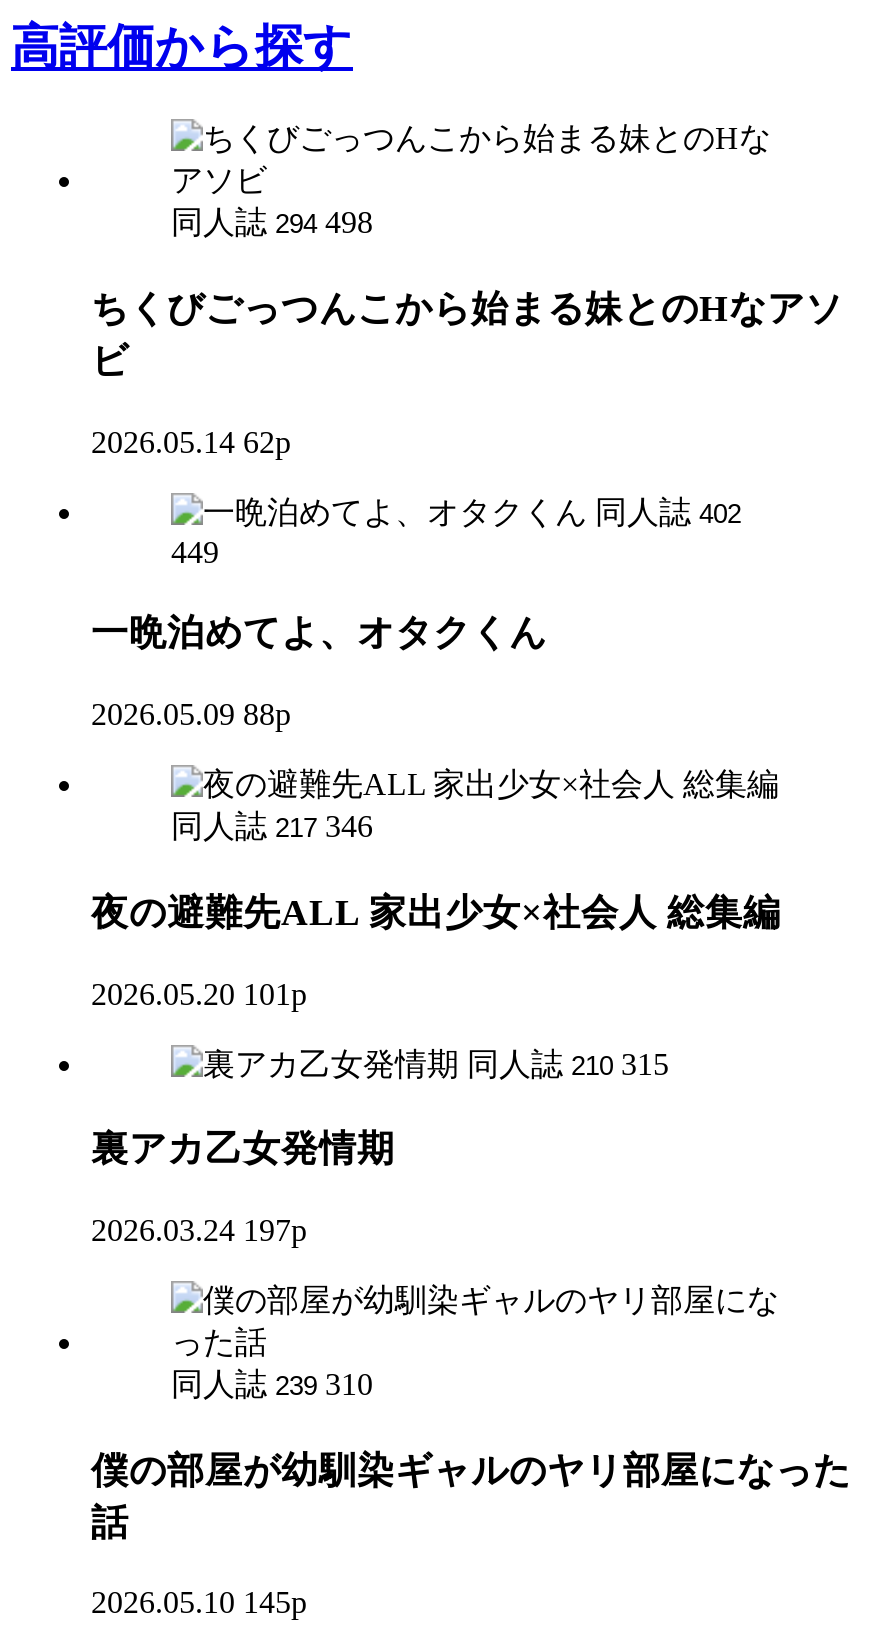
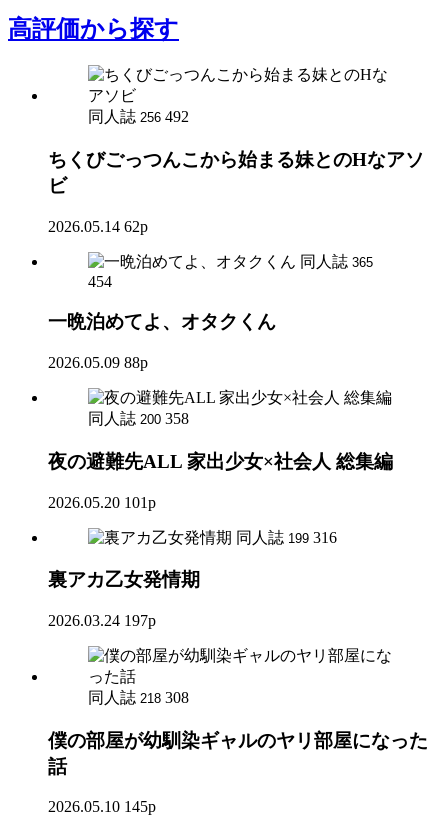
- 同人誌 294 498
+ 同人誌 256 492

- 同人誌 402
+ 同人誌 365

- 449
+ 454

- 同人誌 217 346
+ 同人誌 200 358

- 同人誌 210 315
+ 同人誌 199 316

- 同人誌 239 310
+ 同人誌 218 308
